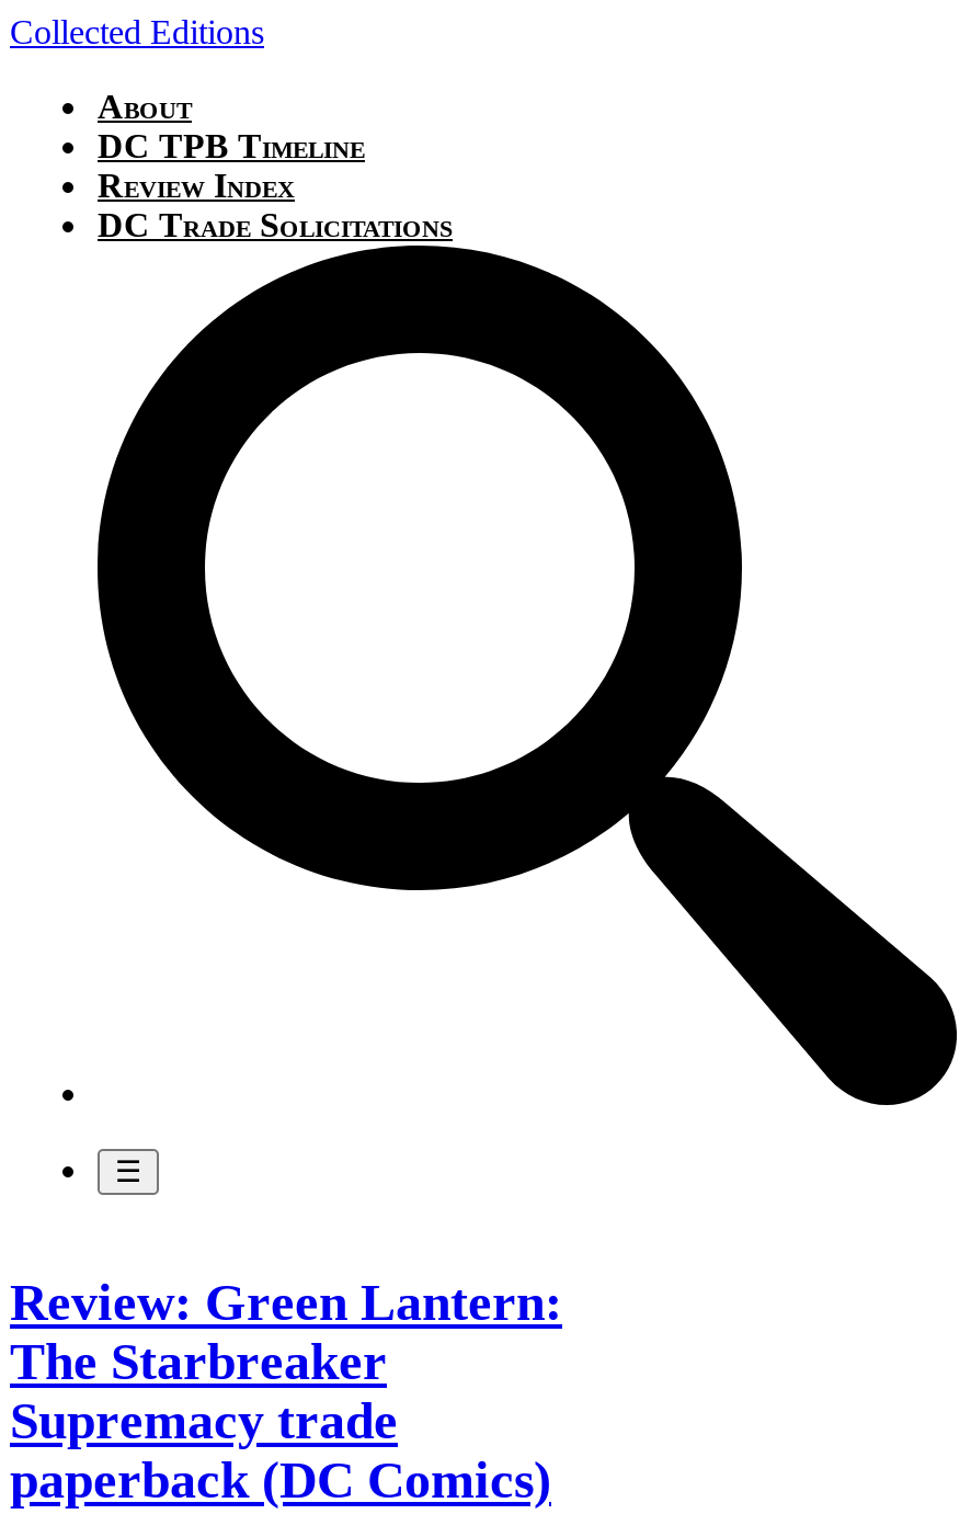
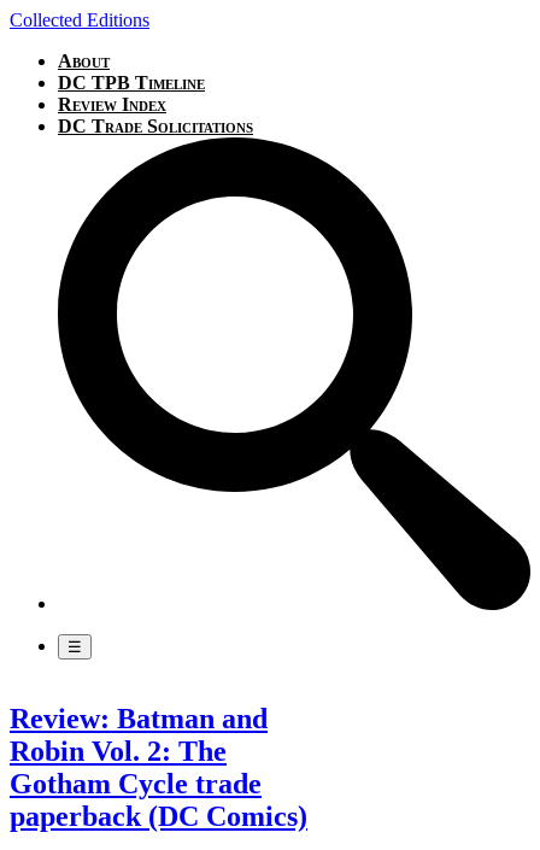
- Review: Green Lantern:
- The Starbreaker
- Supremacy trade
+ Review: Batman and
+ Robin Vol. 2: The
+ Gotham Cycle trade
